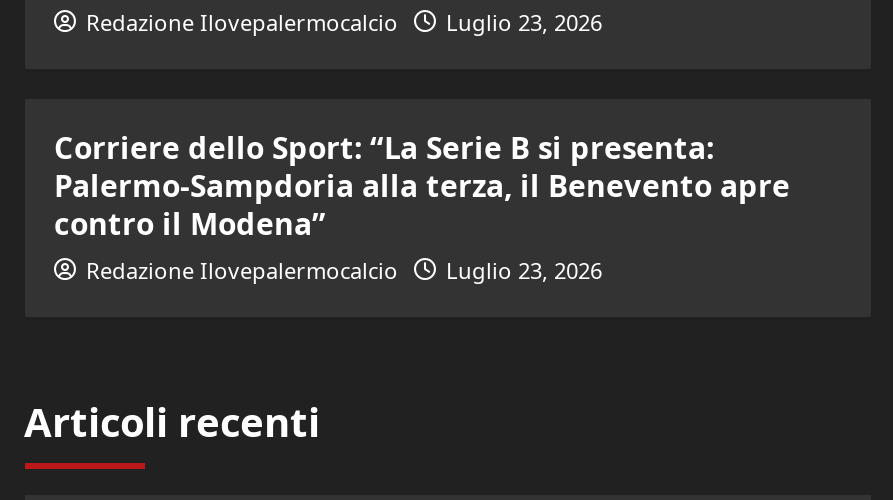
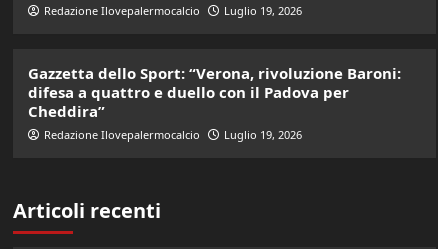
- Redazione Ilovepalermocalcio Luglio 23, 2026
+ Redazione Ilovepalermocalcio Luglio 19, 2026

- Corriere dello Sport: “La Serie B si presenta:
- Palermo-Sampdoria alla terza, il Benevento apre
- contro il Modena”
+ Gazzetta dello Sport: “Verona, rivoluzione Baroni:
+ difesa a quattro e duello con il Padova per
+ Cheddira”

- Redazione Ilovepalermocalcio Luglio 23, 2026
+ Redazione Ilovepalermocalcio Luglio 19, 2026
